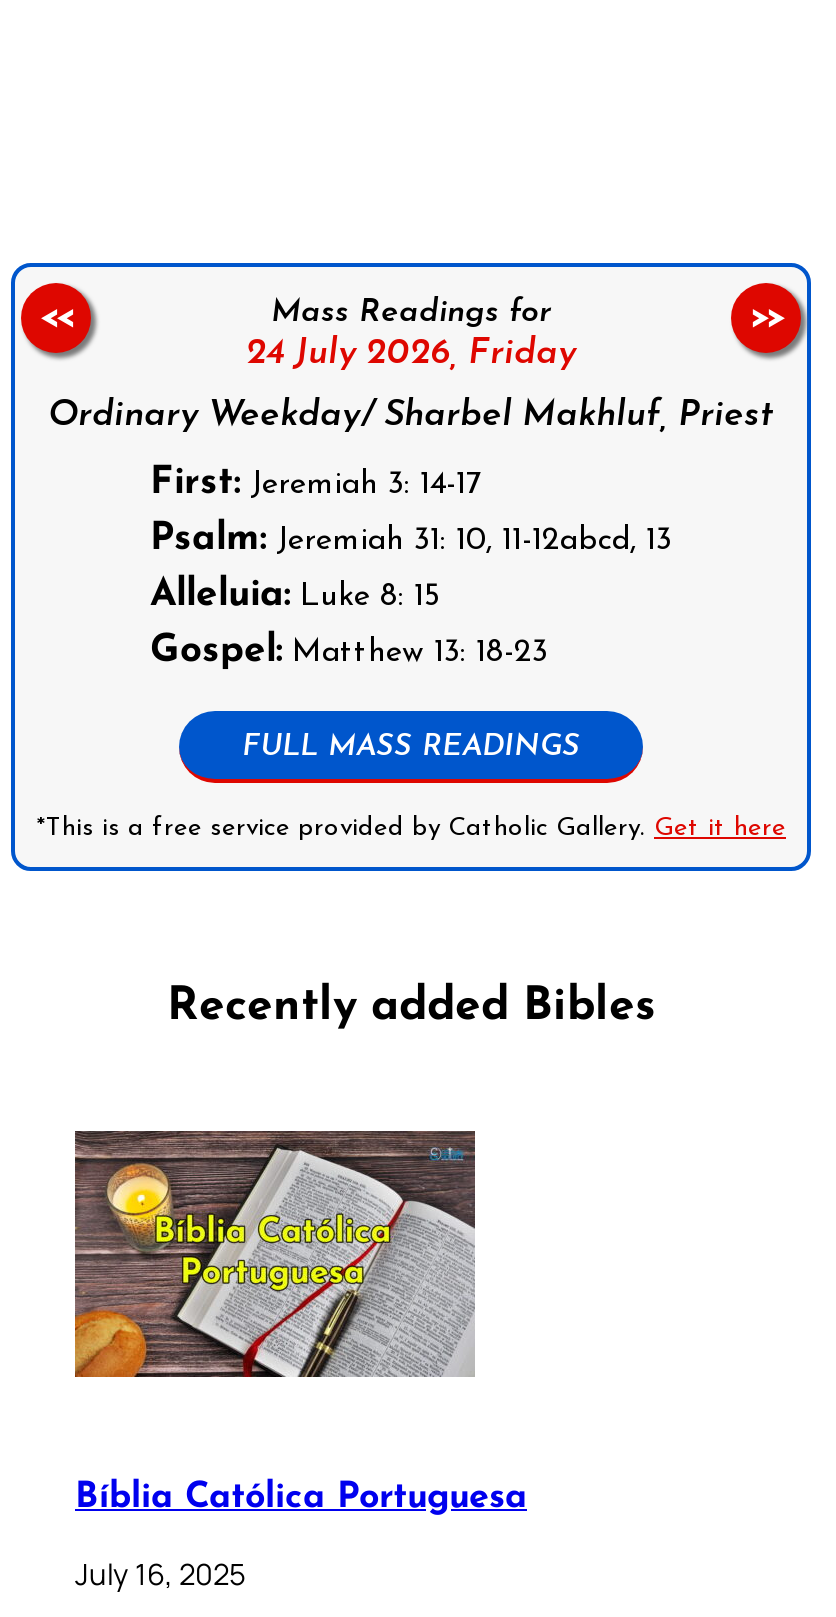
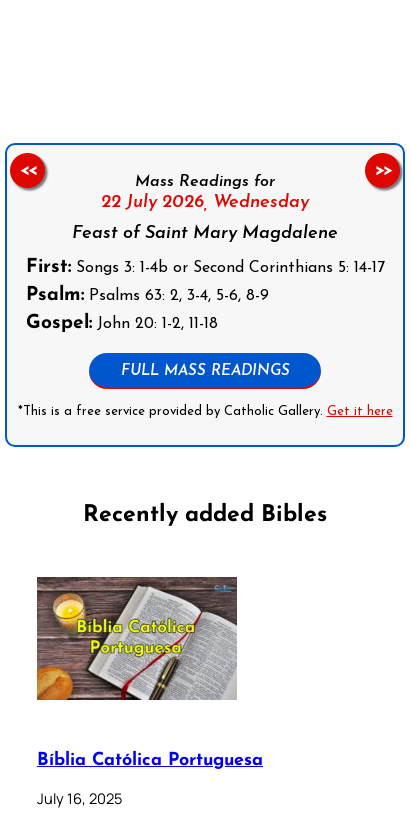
- 24 July 2026, Friday
- Ordinary Weekday/ Sharbel Makhluf, Priest
- First: Jeremiah 3: 14-17
- Psalm: Jeremiah 31: 10, 11-12abcd, 13
- Alleluia: Luke 8: 15
- Gospel: Matthew 13: 18-23
+ 22 July 2026, Wednesday
+ Feast of Saint Mary Magdalene
+ First: Songs 3: 1-4b or Second Corinthians 5: 14-17
+ Psalm: Psalms 63: 2, 3-4, 5-6, 8-9
+ Gospel: John 20: 1-2, 11-18
